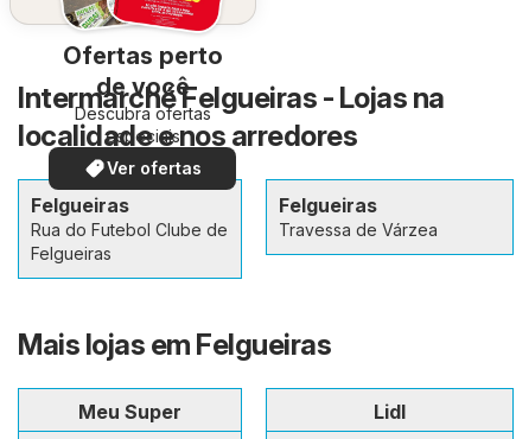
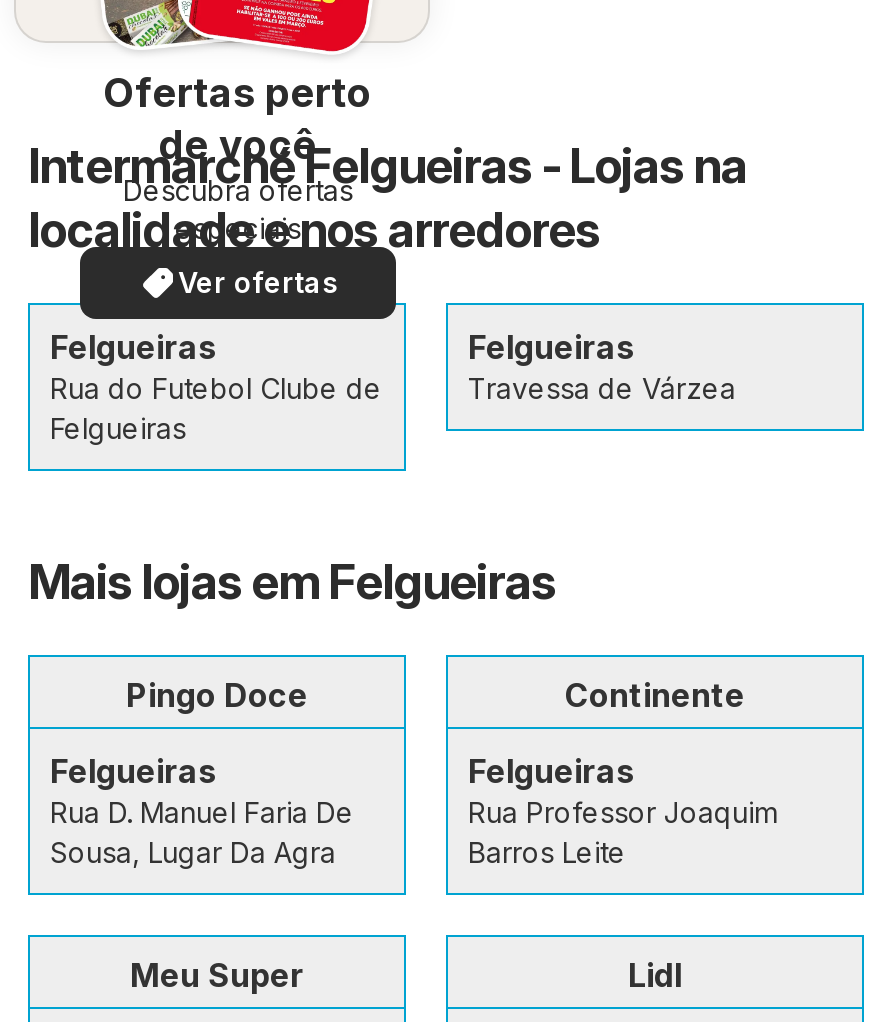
+ Pingo Doce
+ Felgueiras
+ Rua D. Manuel Faria De
+ Sousa, Lugar Da Agra

+ Continente
+ Felgueiras
+ Rua Professor Joaquim
+ Barros Leite
